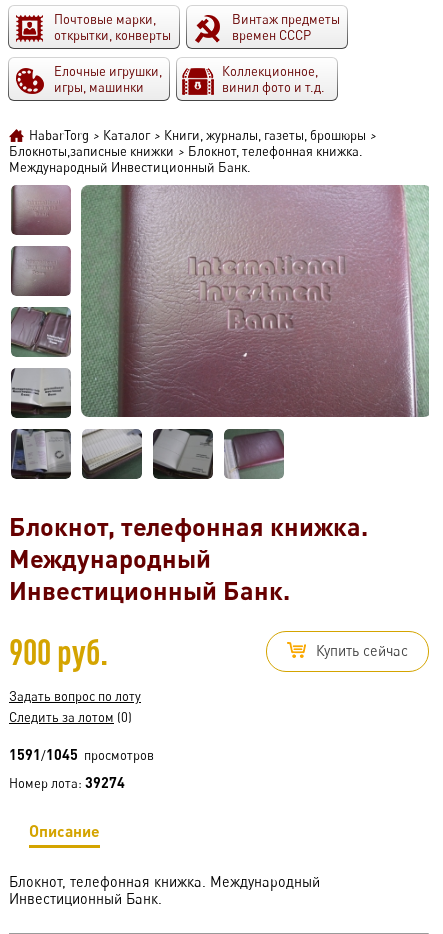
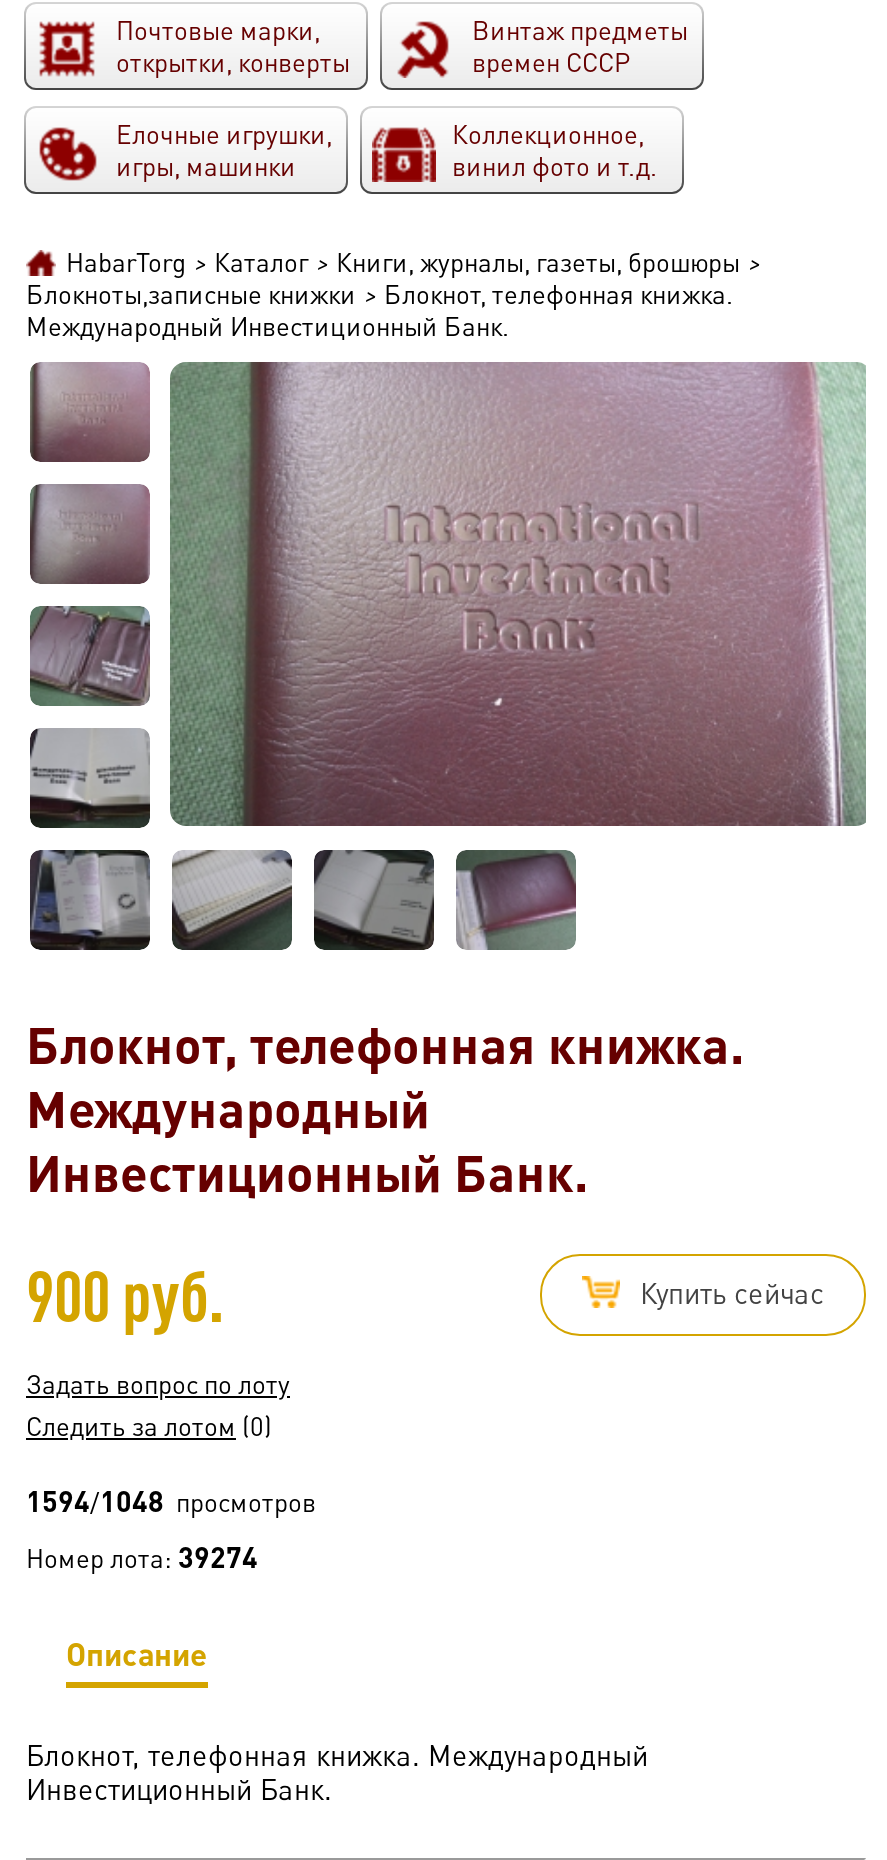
- 1591/1045 просмотров
+ 1594/1048 просмотров
